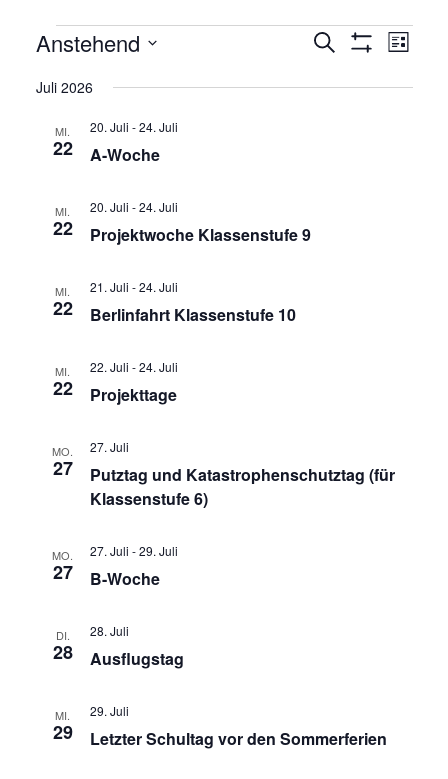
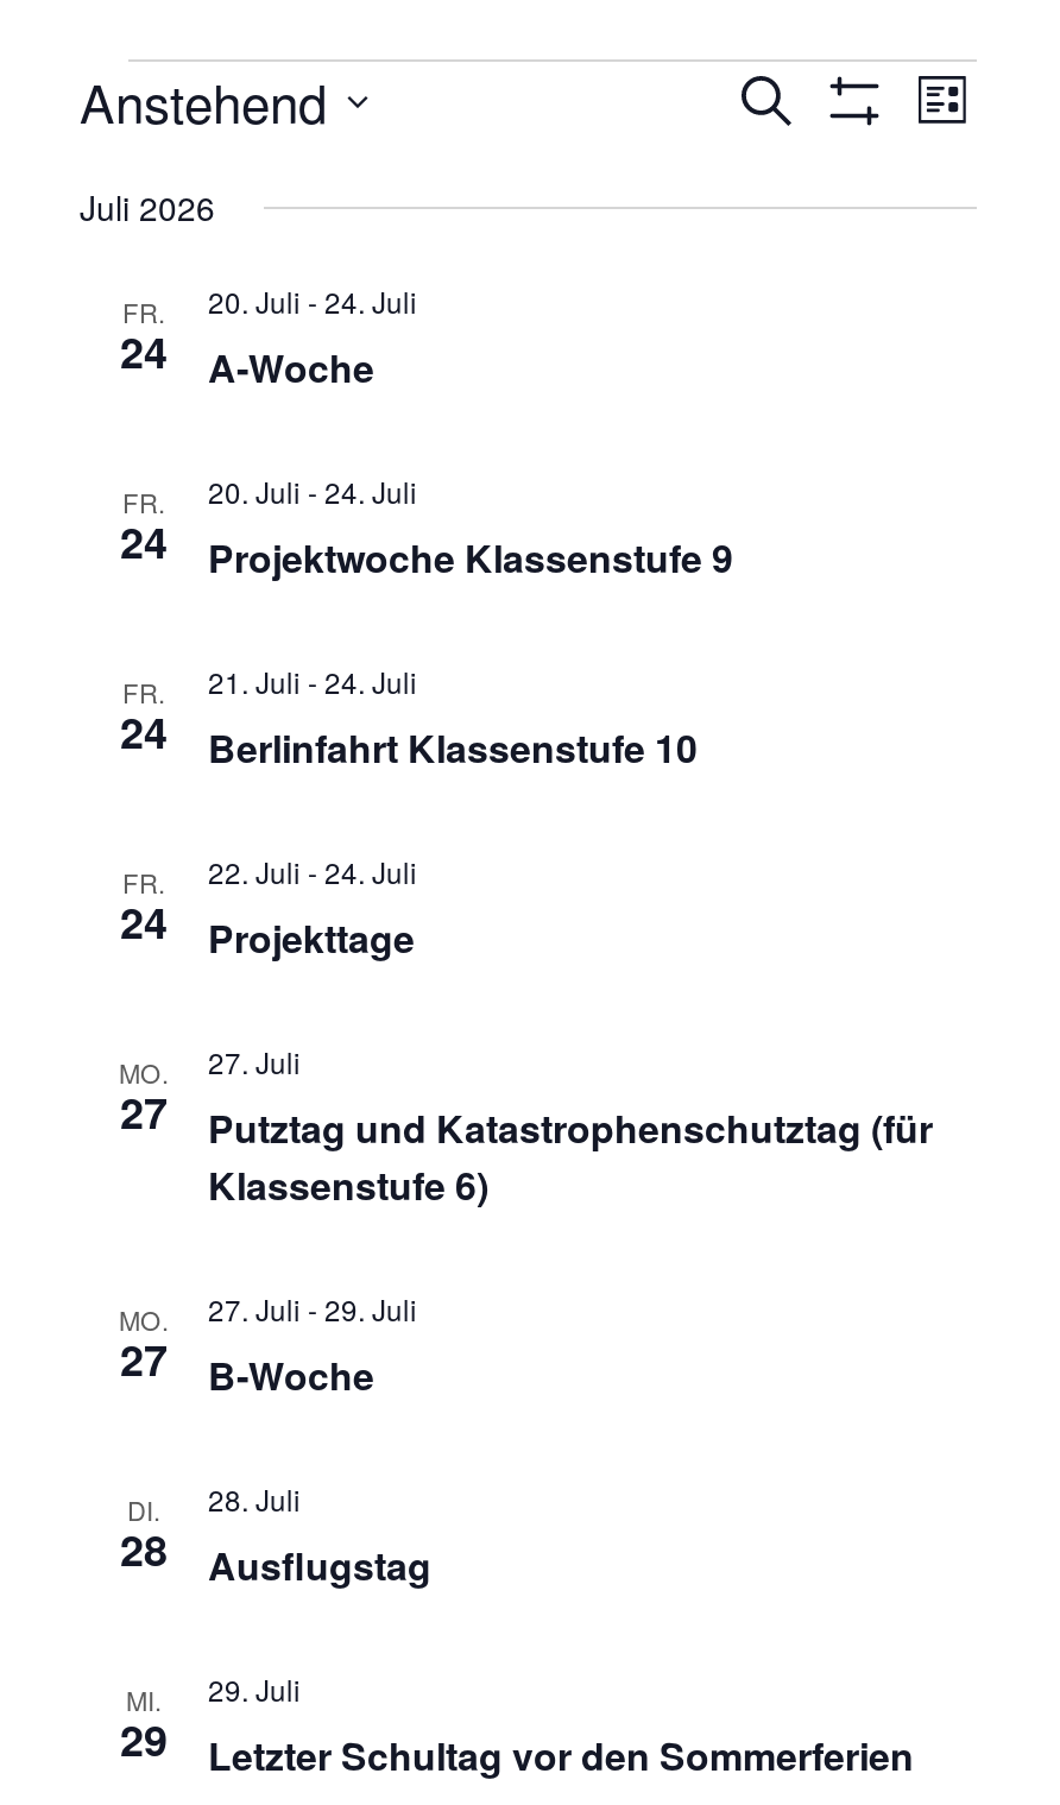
- MI.
- 22
+ FR.
+ 24

- MI.
- 22
+ FR.
+ 24

- MI.
- 22
+ FR.
+ 24

- MI.
- 22
+ FR.
+ 24
